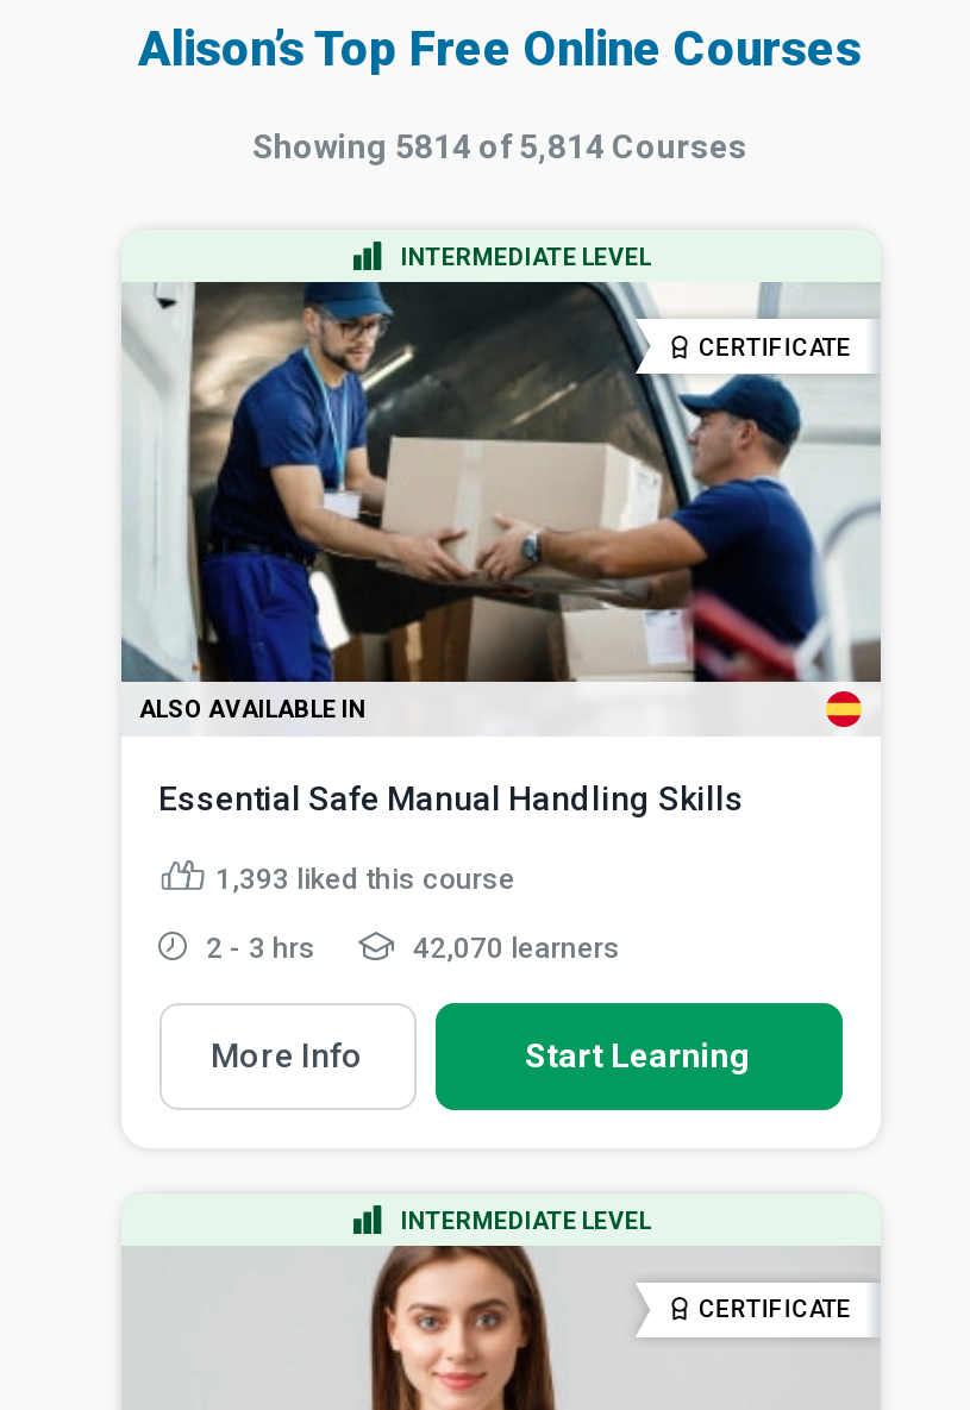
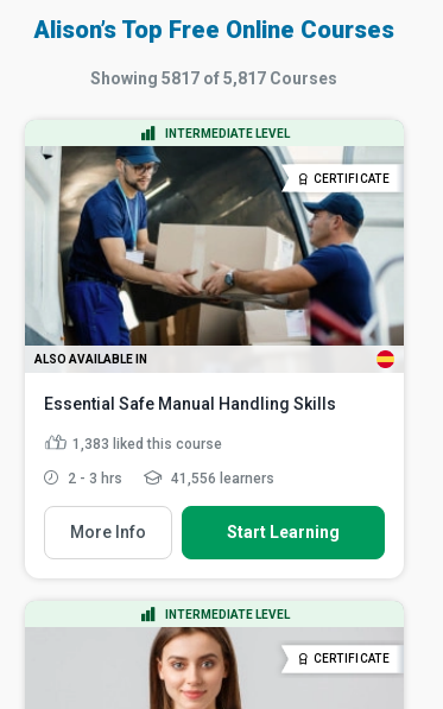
- Showing 5814 of 5,814 Courses
+ Showing 5817 of 5,817 Courses

- 1,393 liked this course
+ 1,383 liked this course

- 42,070 learners
+ 41,556 learners
